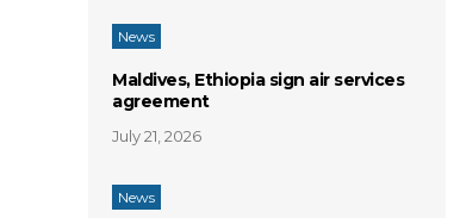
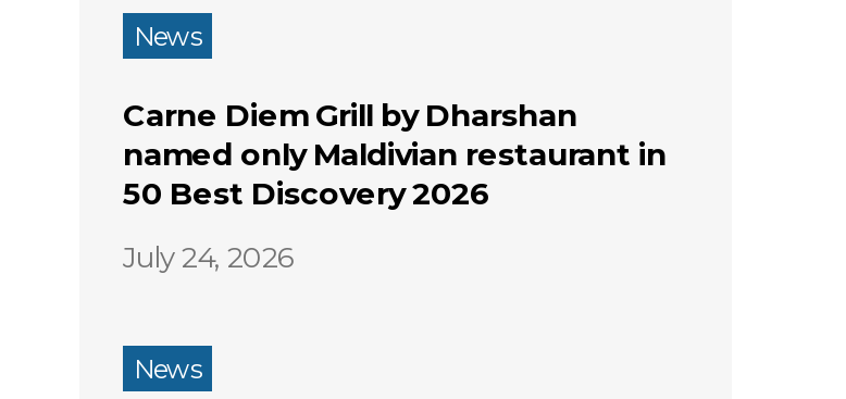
- Maldives, Ethiopia sign air services
- agreement
+ Carne Diem Grill by Dharshan
+ named only Maldivian restaurant in
+ 50 Best Discovery 2026

- July 21, 2026
+ July 24, 2026
